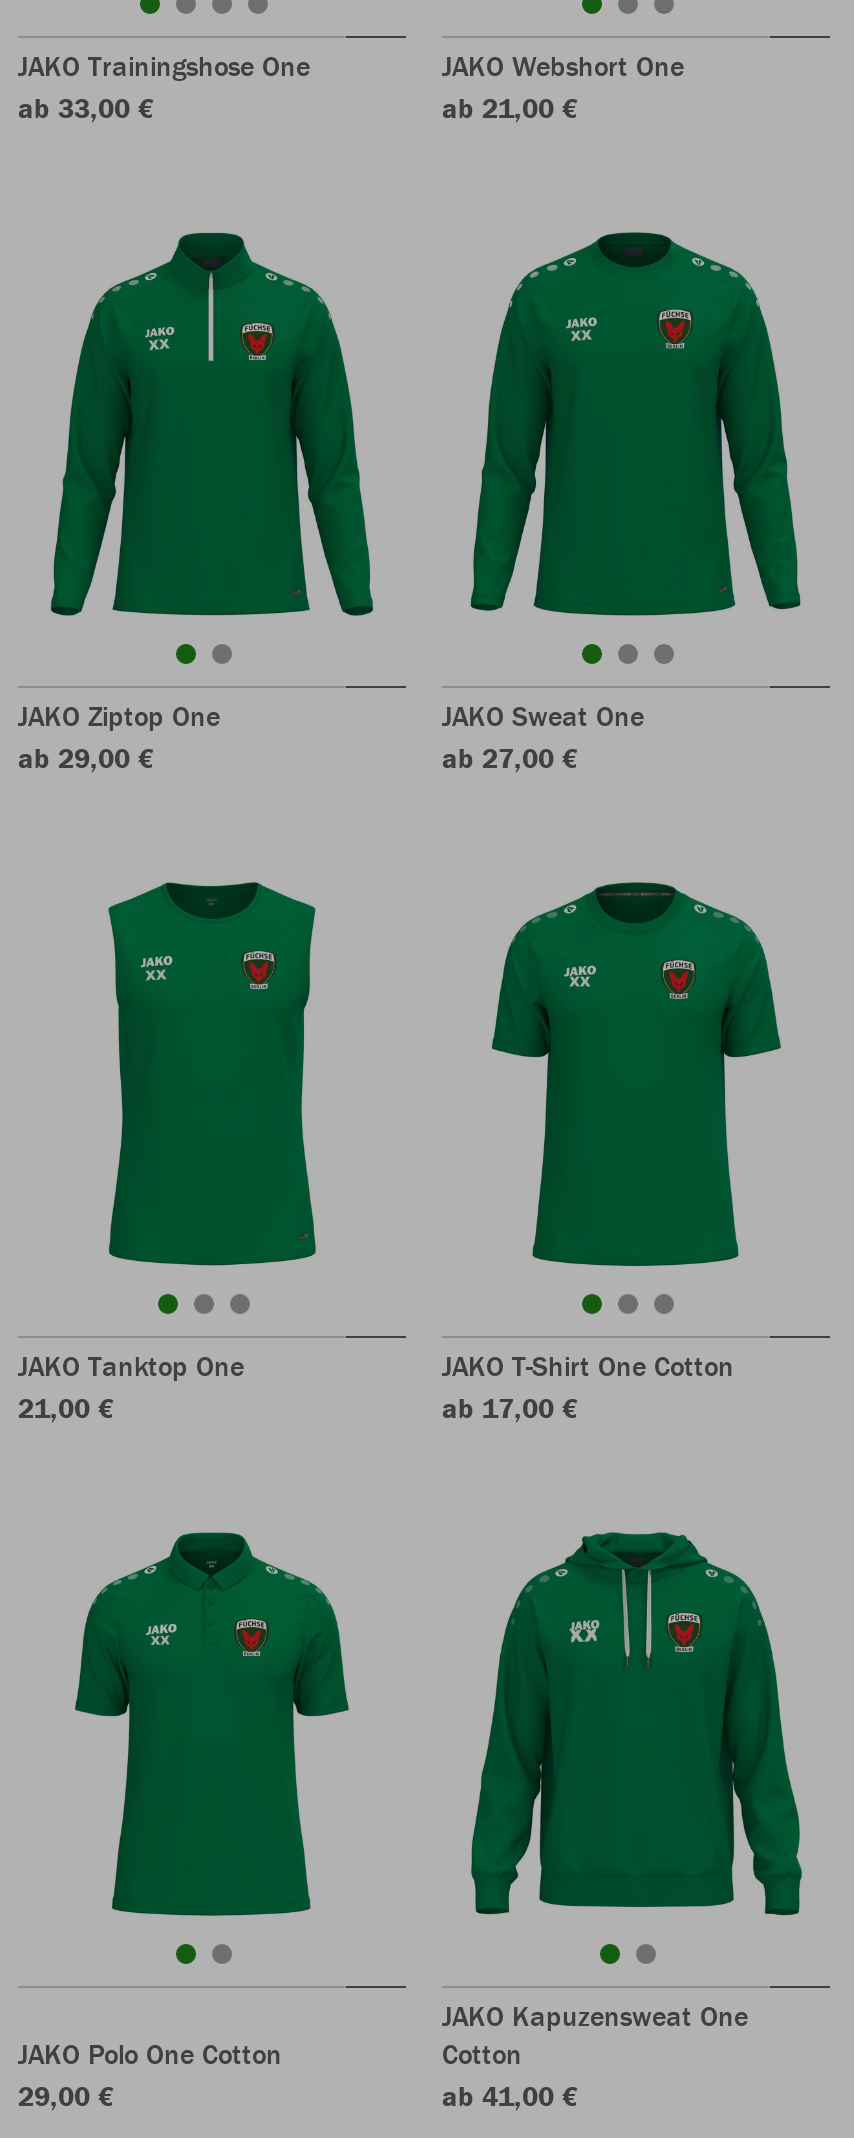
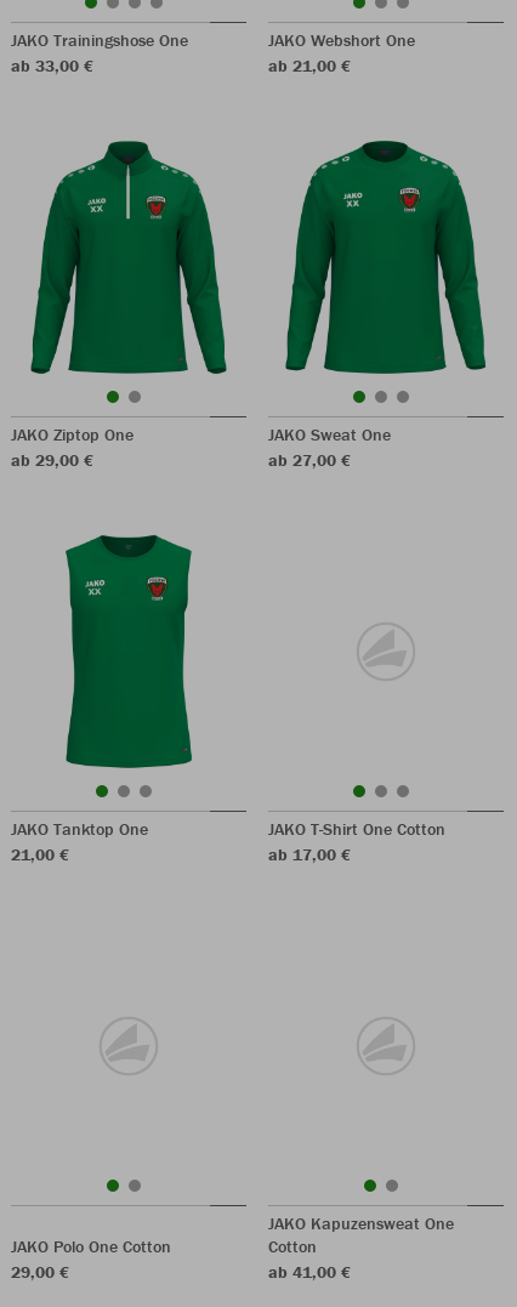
- [image]

- [image]

- [image]
